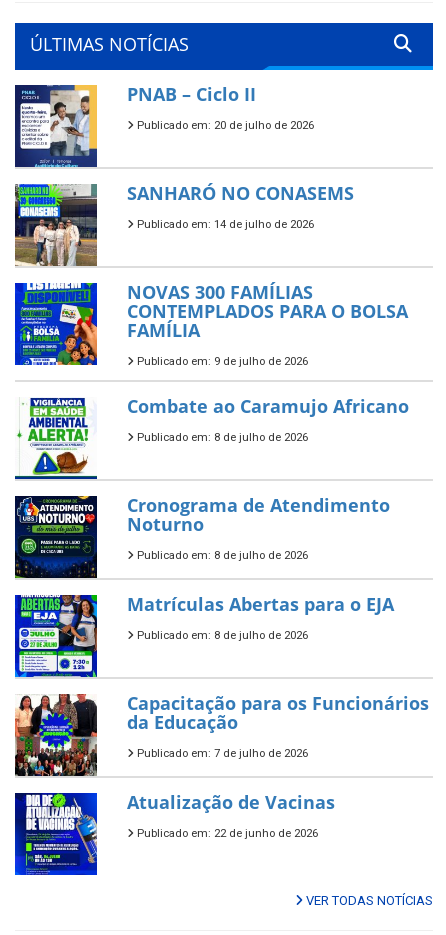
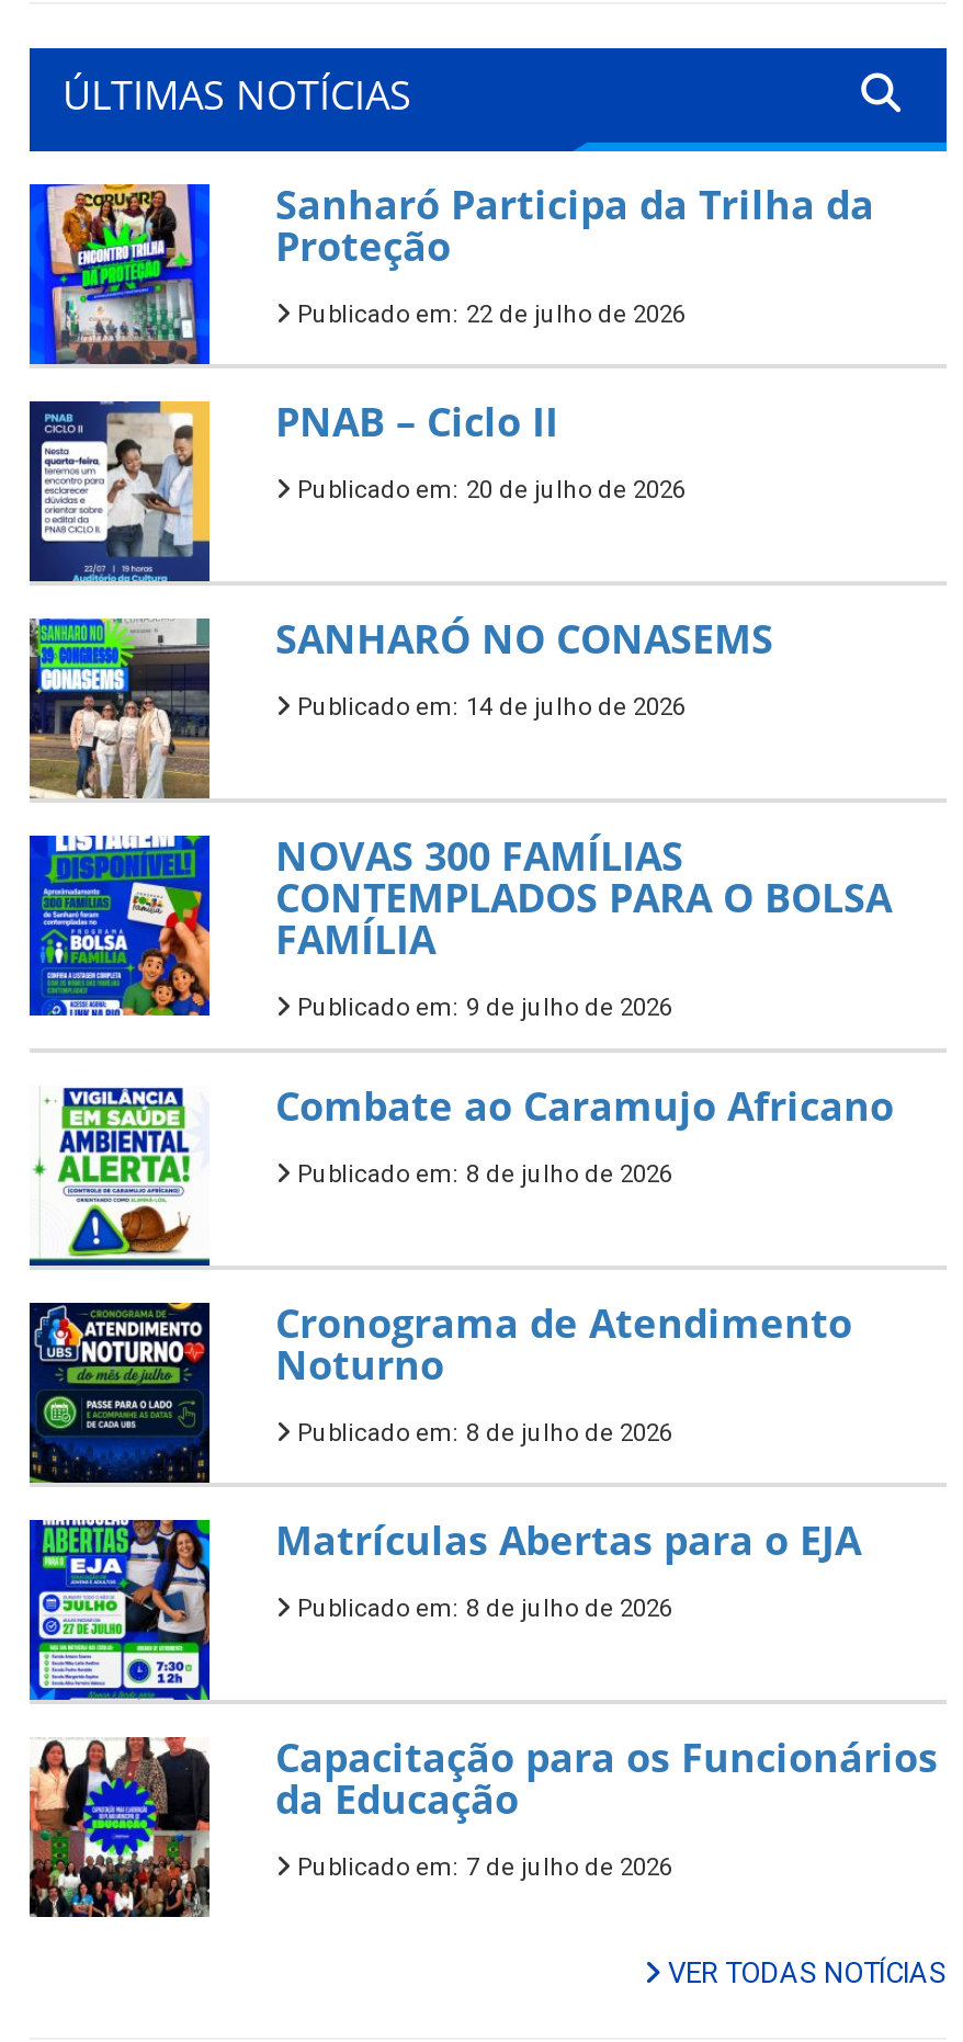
+ [image]
+ Sanharó Participa da Trilha da
+ Proteção
+ Publicado em: 22 de julho de 2026

moved down: [image] | PNAB – Ciclo II | Publicado em: 20 de julho de 2026 | ... | da Educação | Publicado em: 7 de julho de 2026

- [image]
- Atualização de Vacinas
- Publicado em: 22 de junho de 2026
